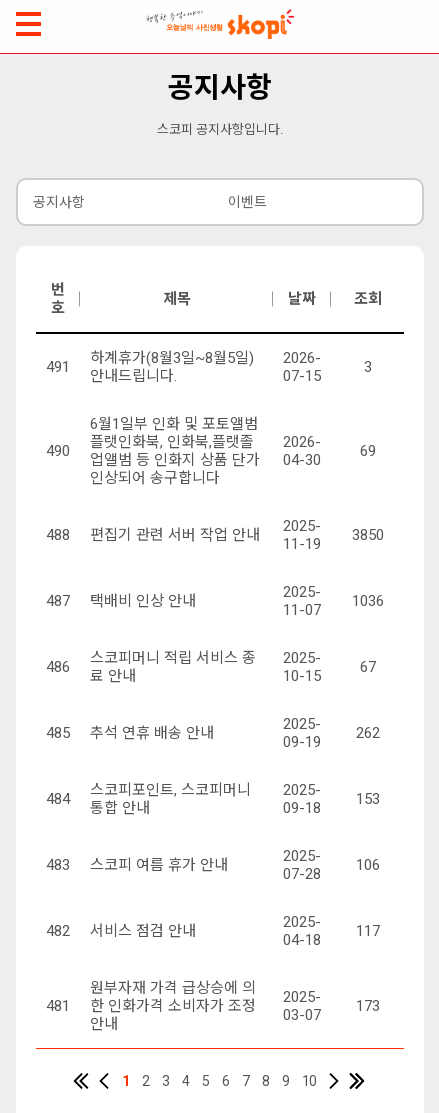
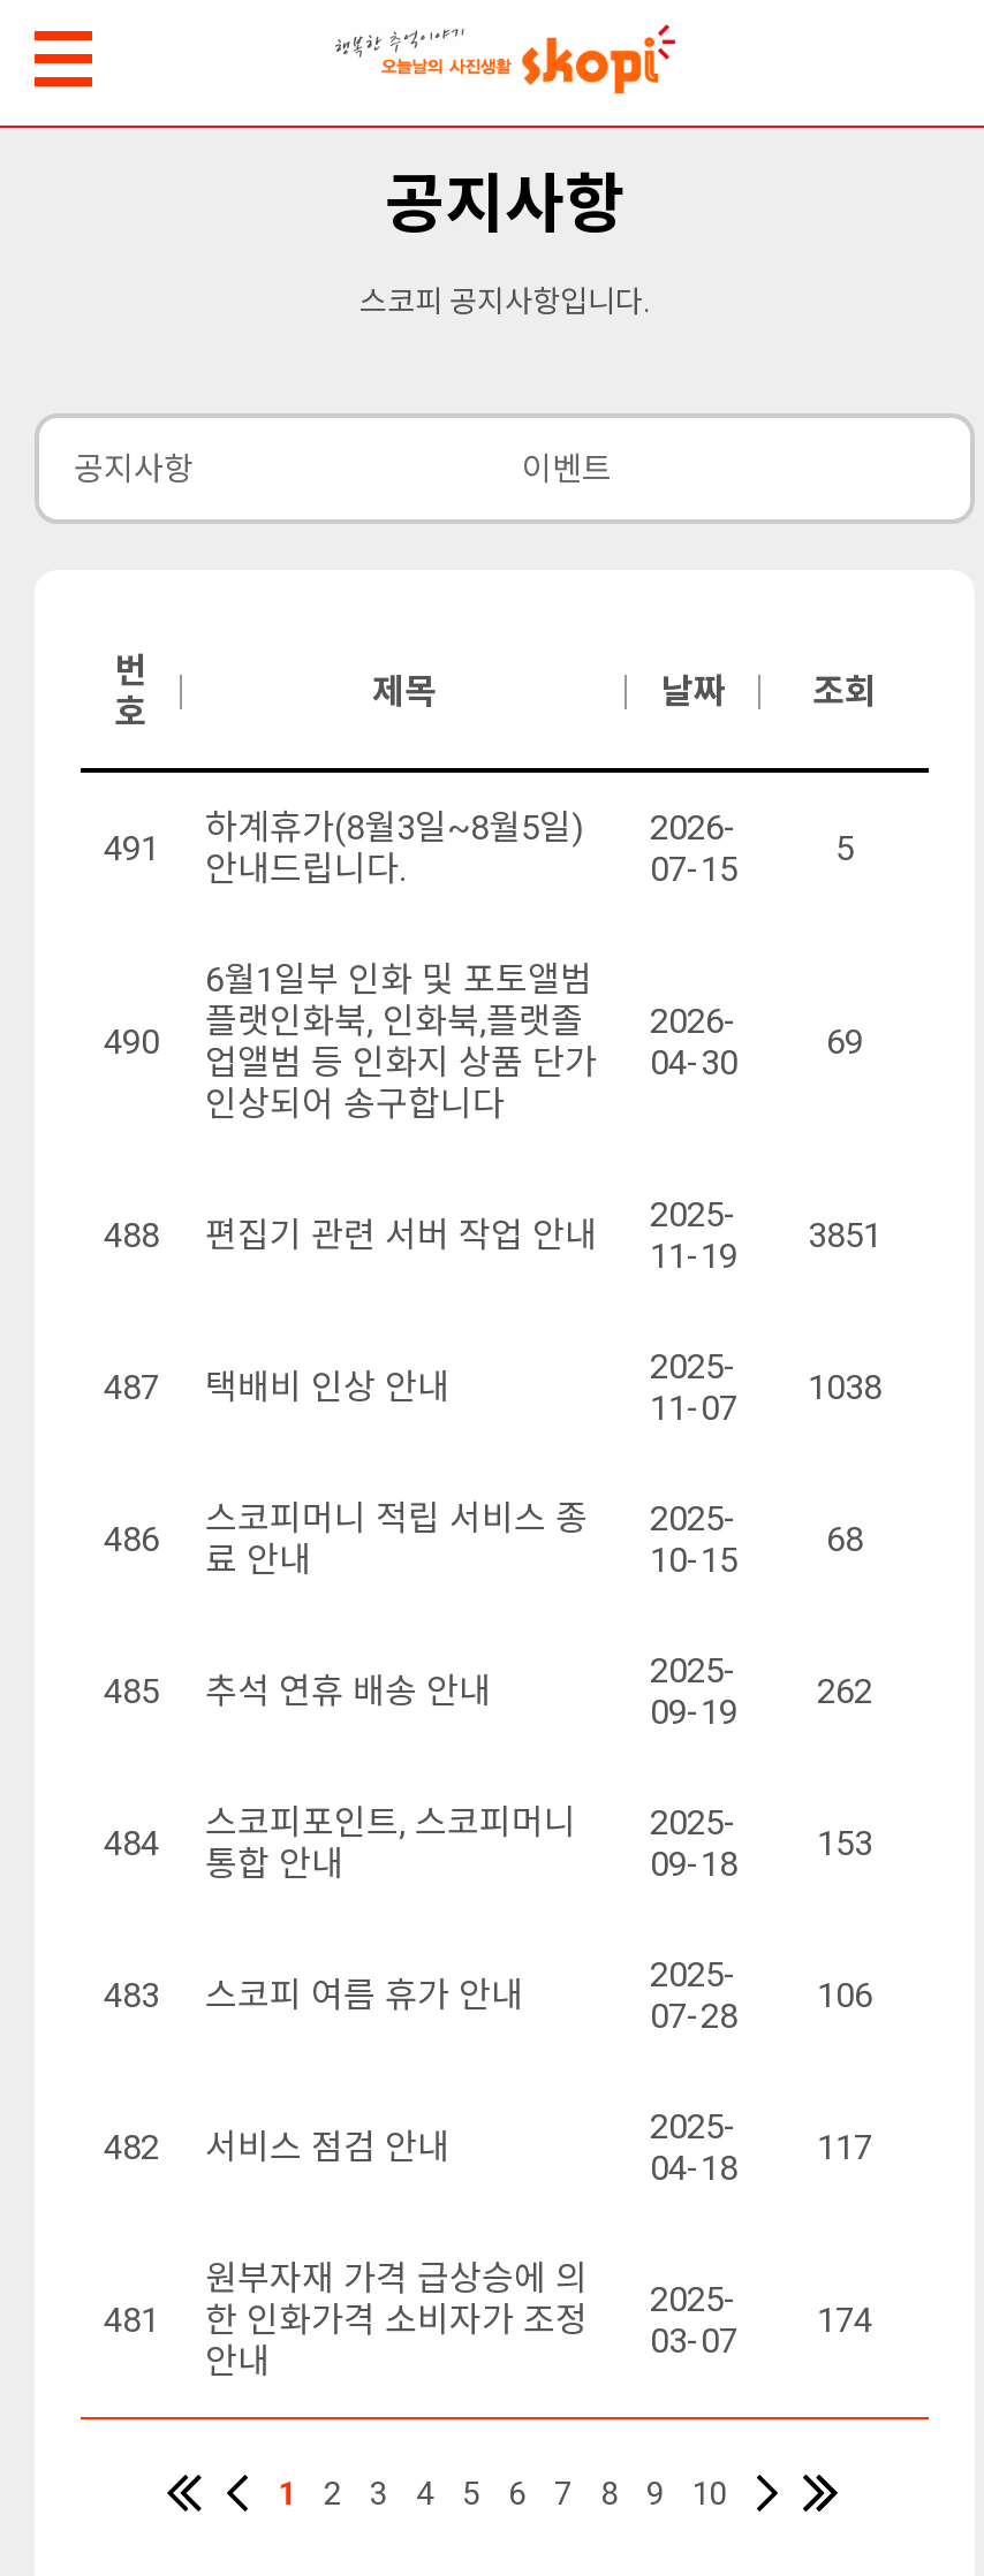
- 3
+ 5

- 488 편집기 관련 서버 작업 안내 2025- 11-19 3850
+ 488 편집기 관련 서버 작업 안내 2025- 11-19 3851

- 2025- 11-07 1036
+ 2025- 11-07 1038

- 67
+ 68

- 481 원부자재 가격 급상승에 의 한 인화가격 소비자가 조정 2025- 03-07 173
+ 481 원부자재 가격 급상승에 의 한 인화가격 소비자가 조정 2025- 03-07 174
